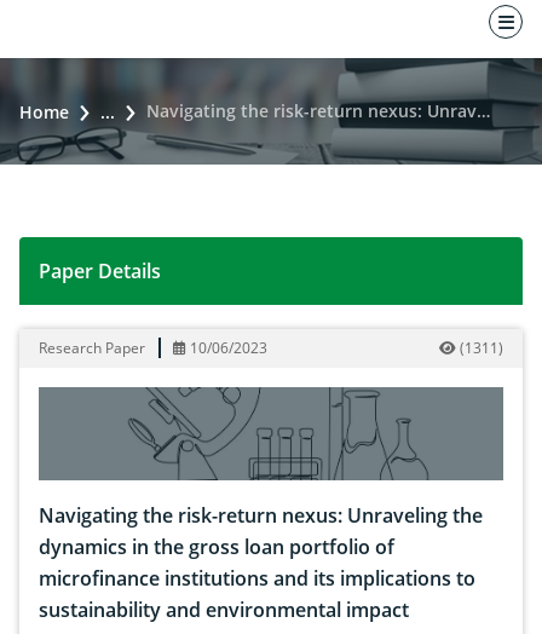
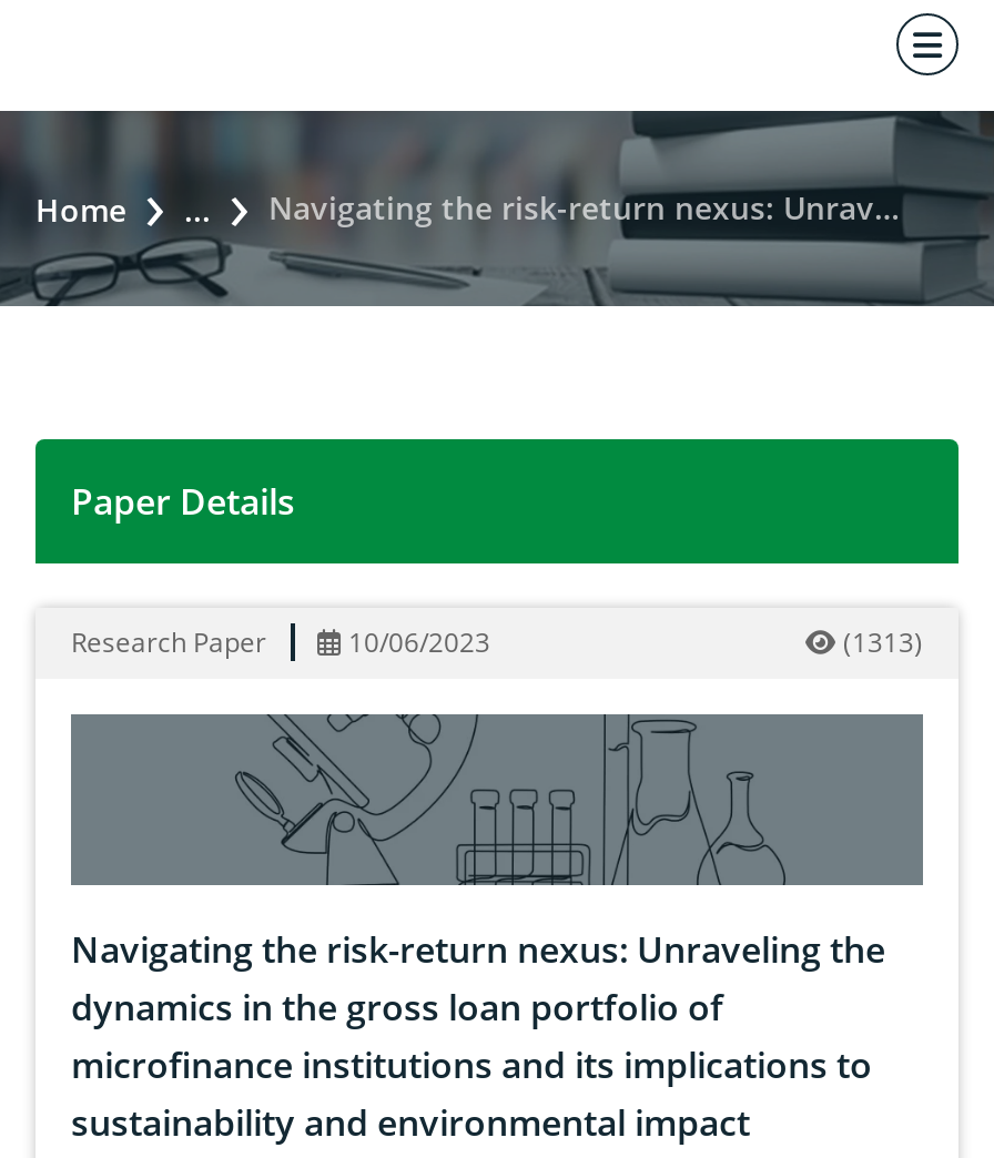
- (1311)
+ (1313)
